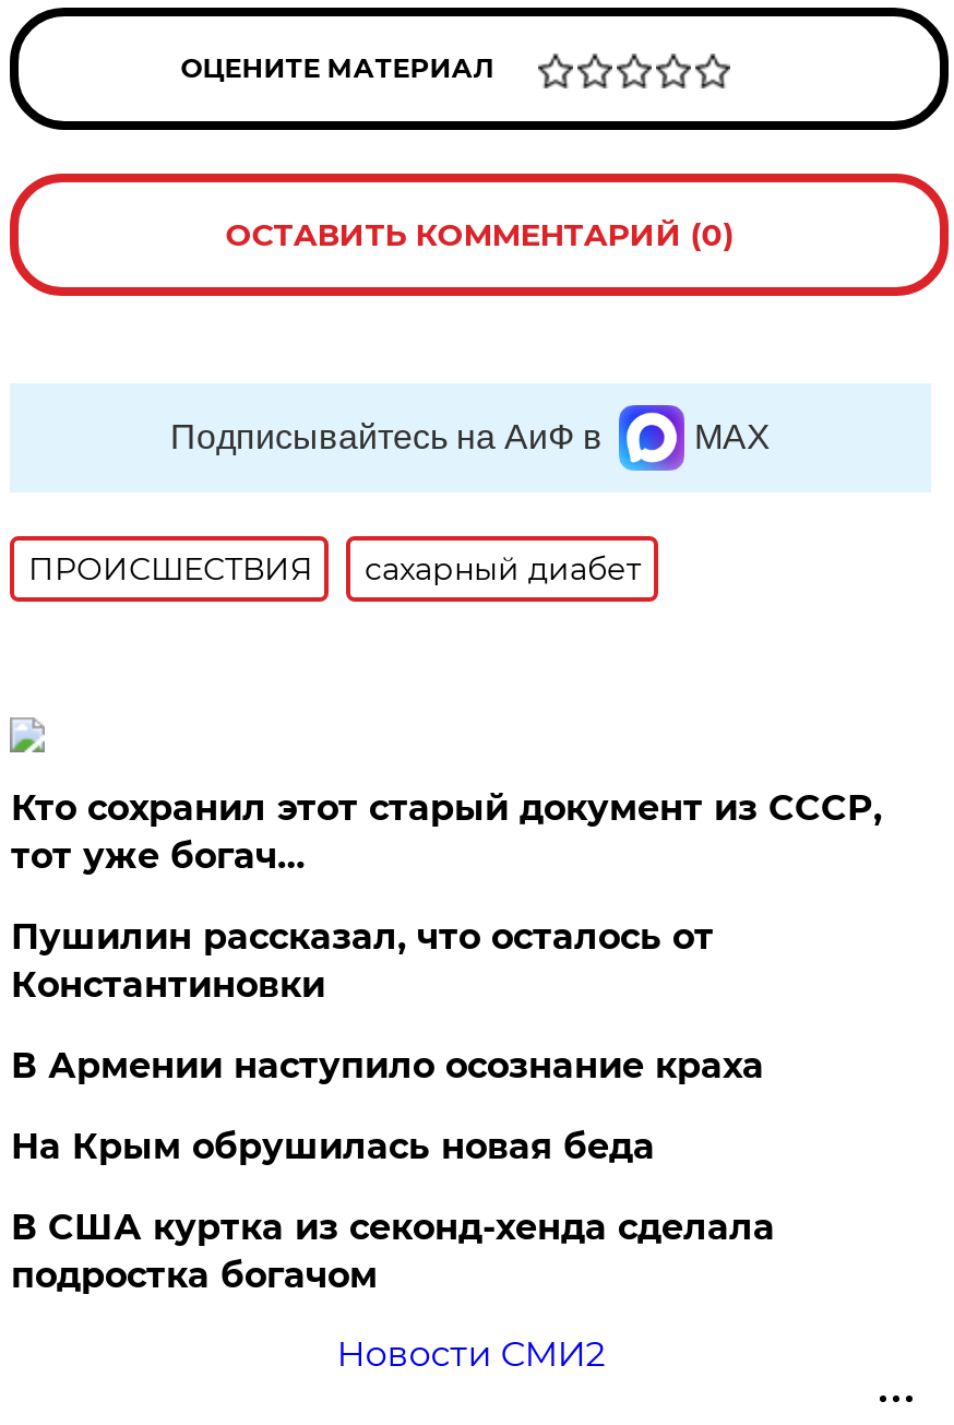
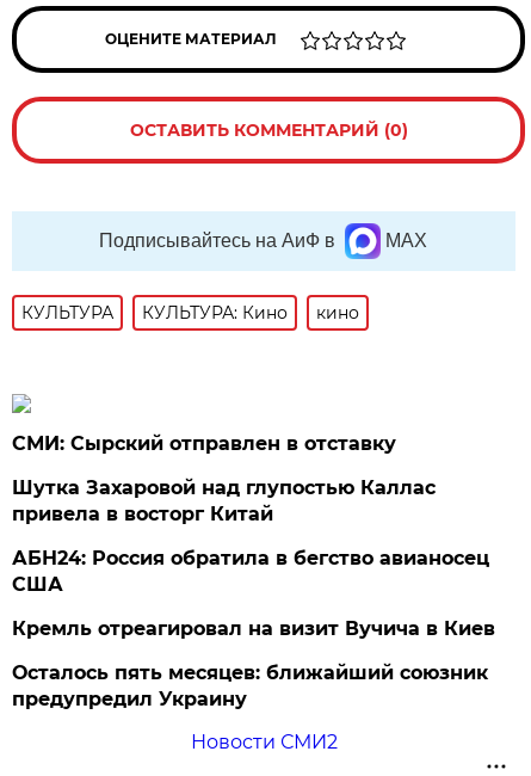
- ПРОИСШЕСТВИЯ
- сахарный диабет
+ КУЛЬТУРА
+ КУЛЬТУРА: Кино
+ кино

- Кто сохранил этот старый документ из СССР,
- тот уже богач…
+ СМИ: Сырский отправлен в отставку

- Пушилин рассказал, что осталось от
- Константиновки
+ Шутка Захаровой над глупостью Каллас
+ привела в восторг Китай

- В Армении наступило осознание краха
+ АБН24: Россия обратила в бегство авианосец
+ США

- На Крым обрушилась новая беда
+ Кремль отреагировал на визит Вучича в Киев

- В США куртка из секонд-хенда сделала
- подростка богачом
+ Осталось пять месяцев: ближайший союзник
+ предупредил Украину
